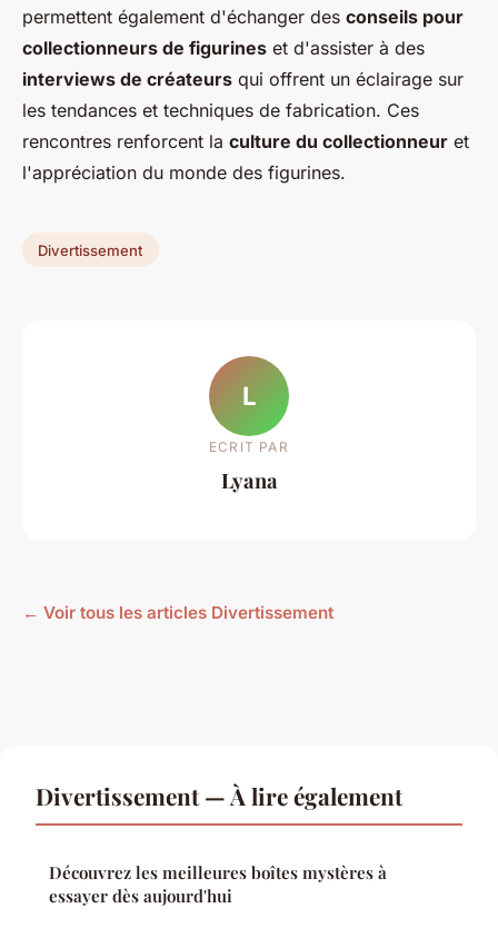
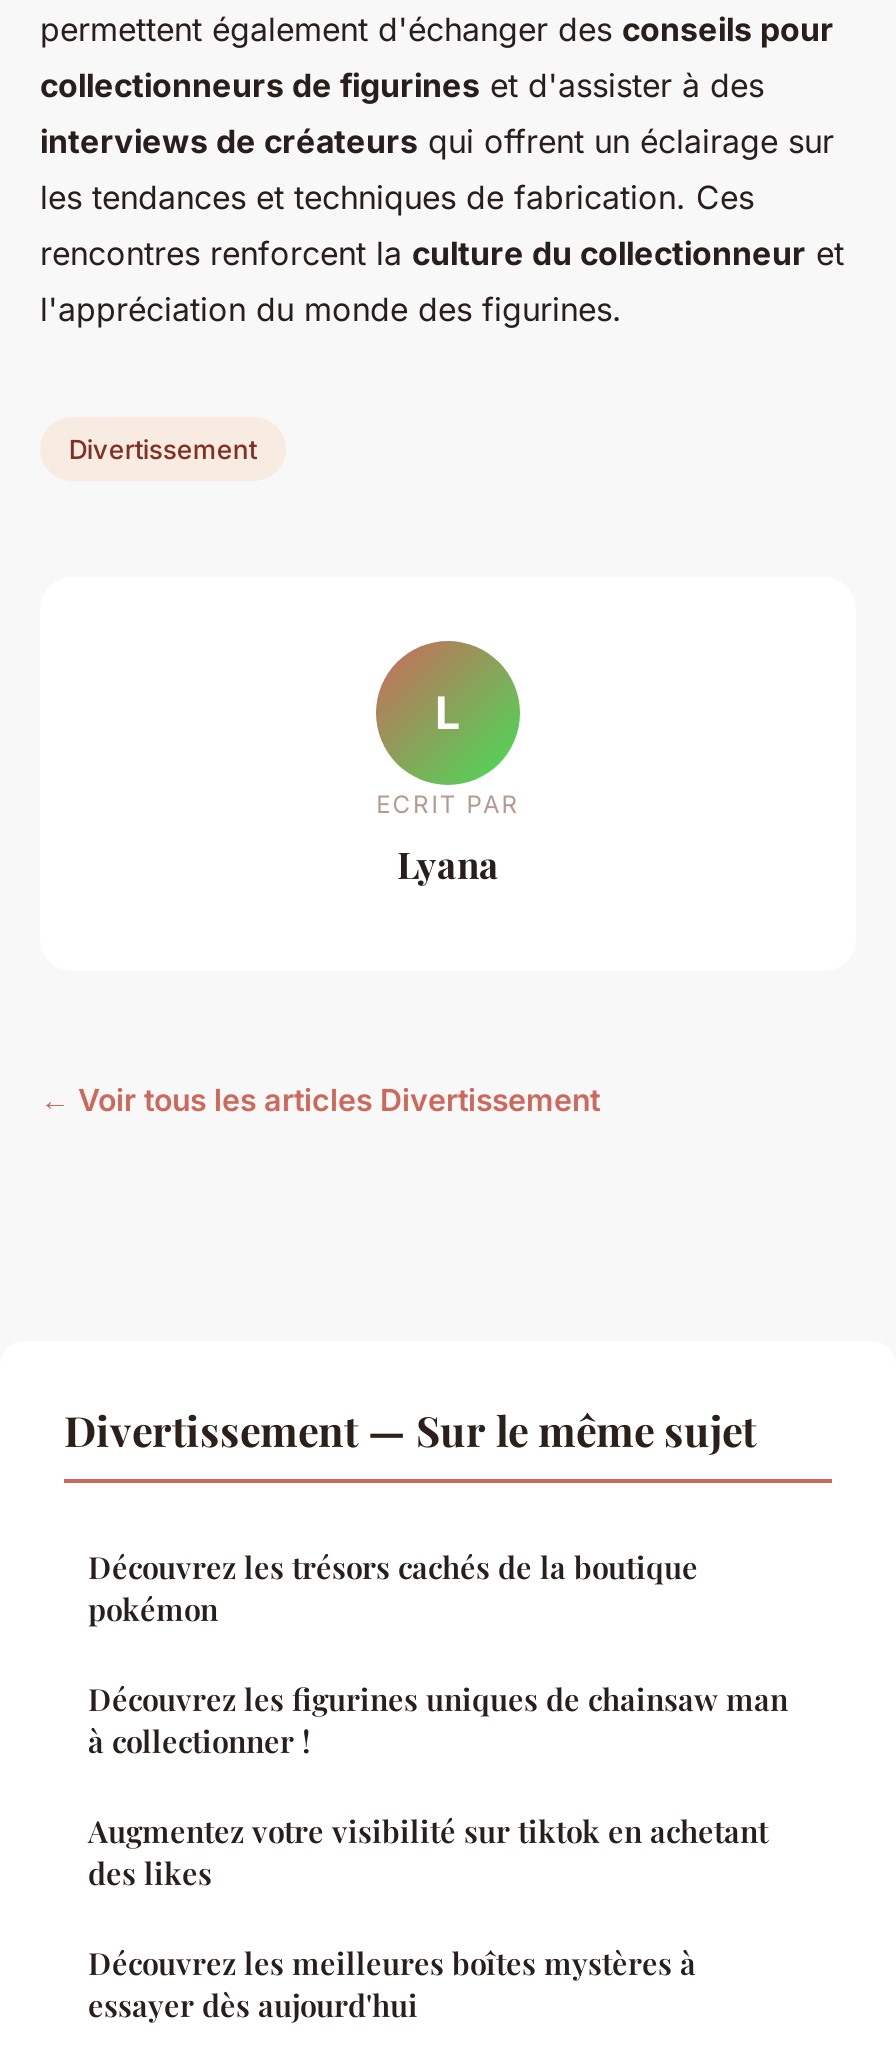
- Divertissement — À lire également
+ Divertissement — Sur le même sujet
+ Découvrez les trésors cachés de la boutique
+ pokémon
+ Découvrez les figurines uniques de chainsaw man
+ à collectionner !
+ Augmentez votre visibilité sur tiktok en achetant
+ des likes
